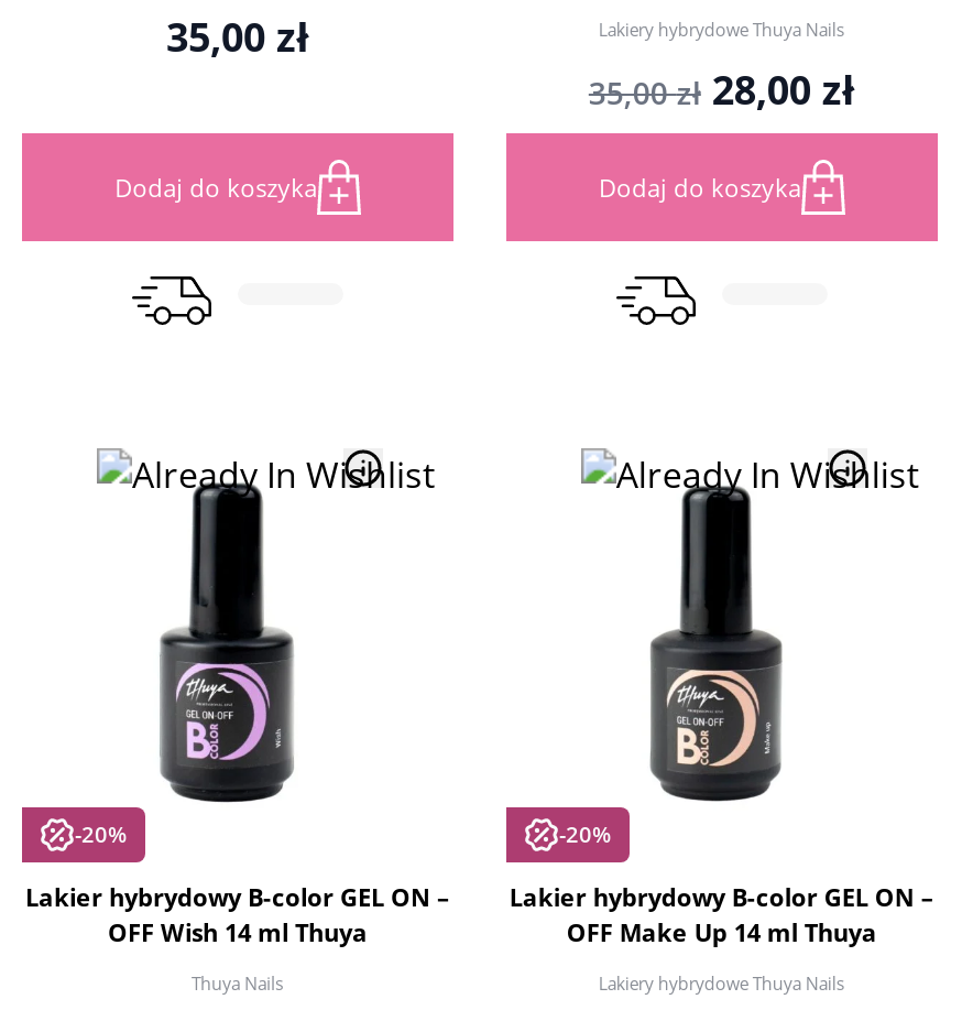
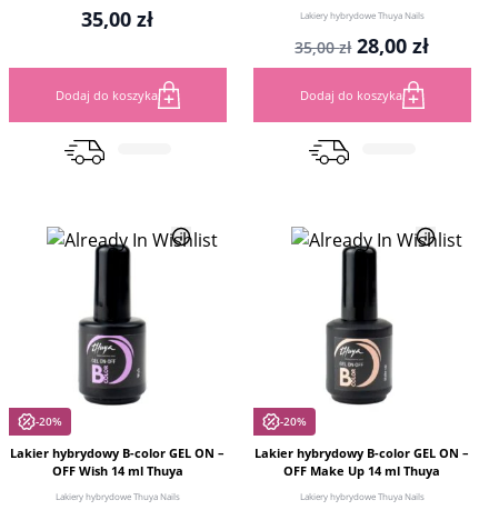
- Thuya Nails
+ Lakiery hybrydowe Thuya Nails
